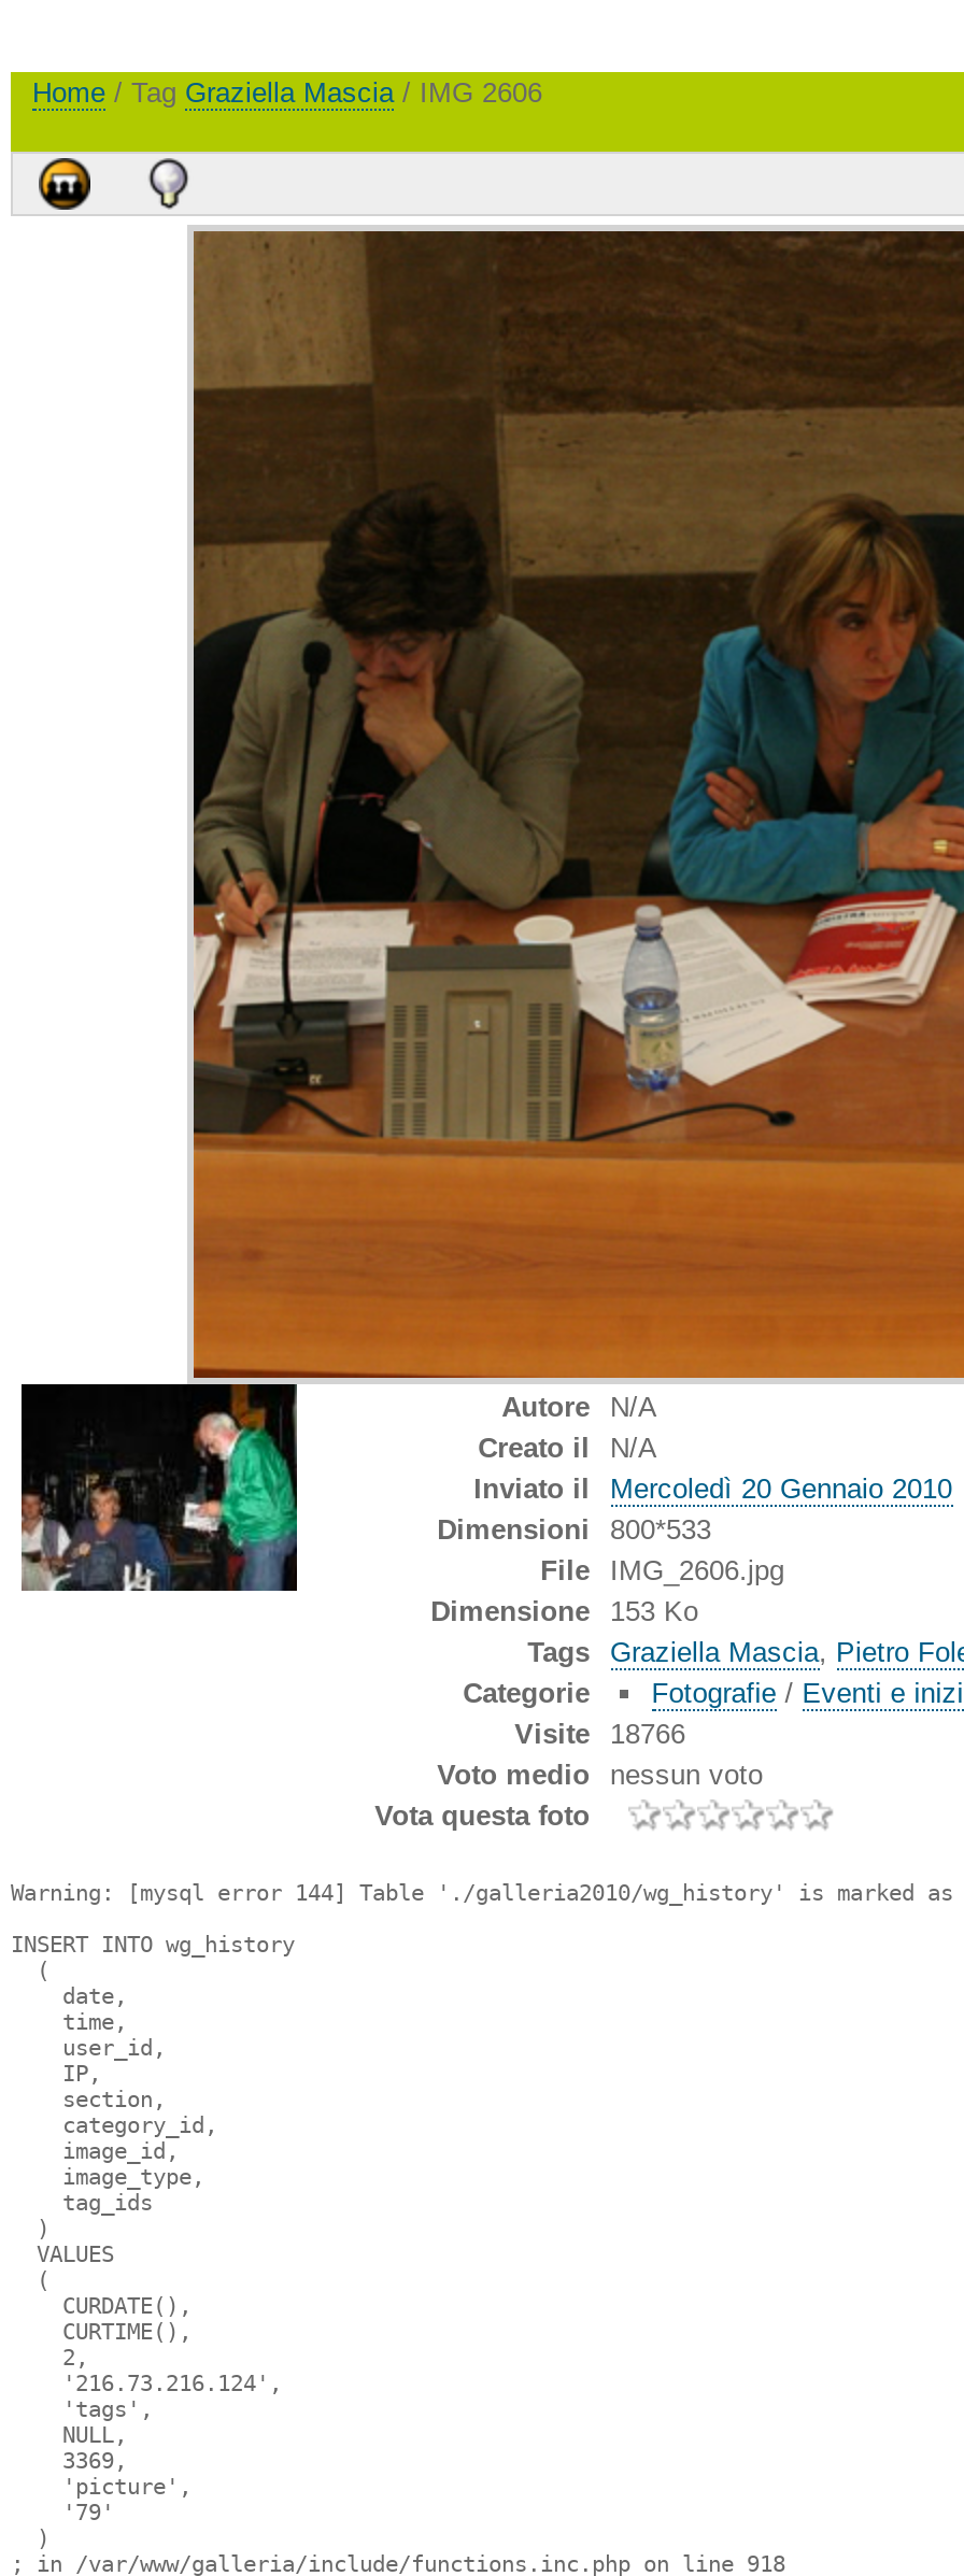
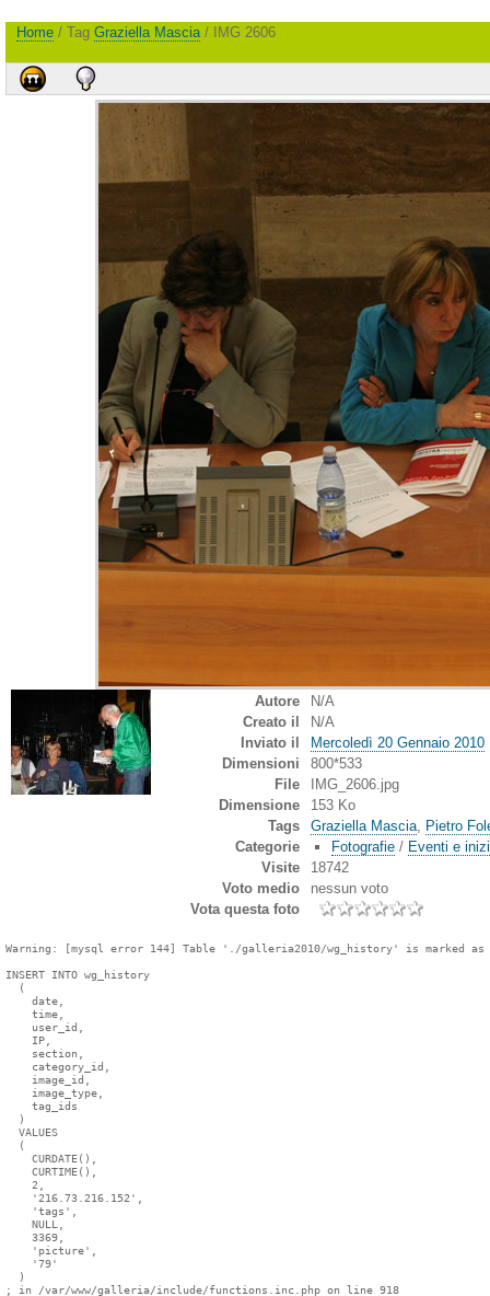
- Visite 18766
+ Visite 18742

- '216.73.216.124',
+ '216.73.216.152',
